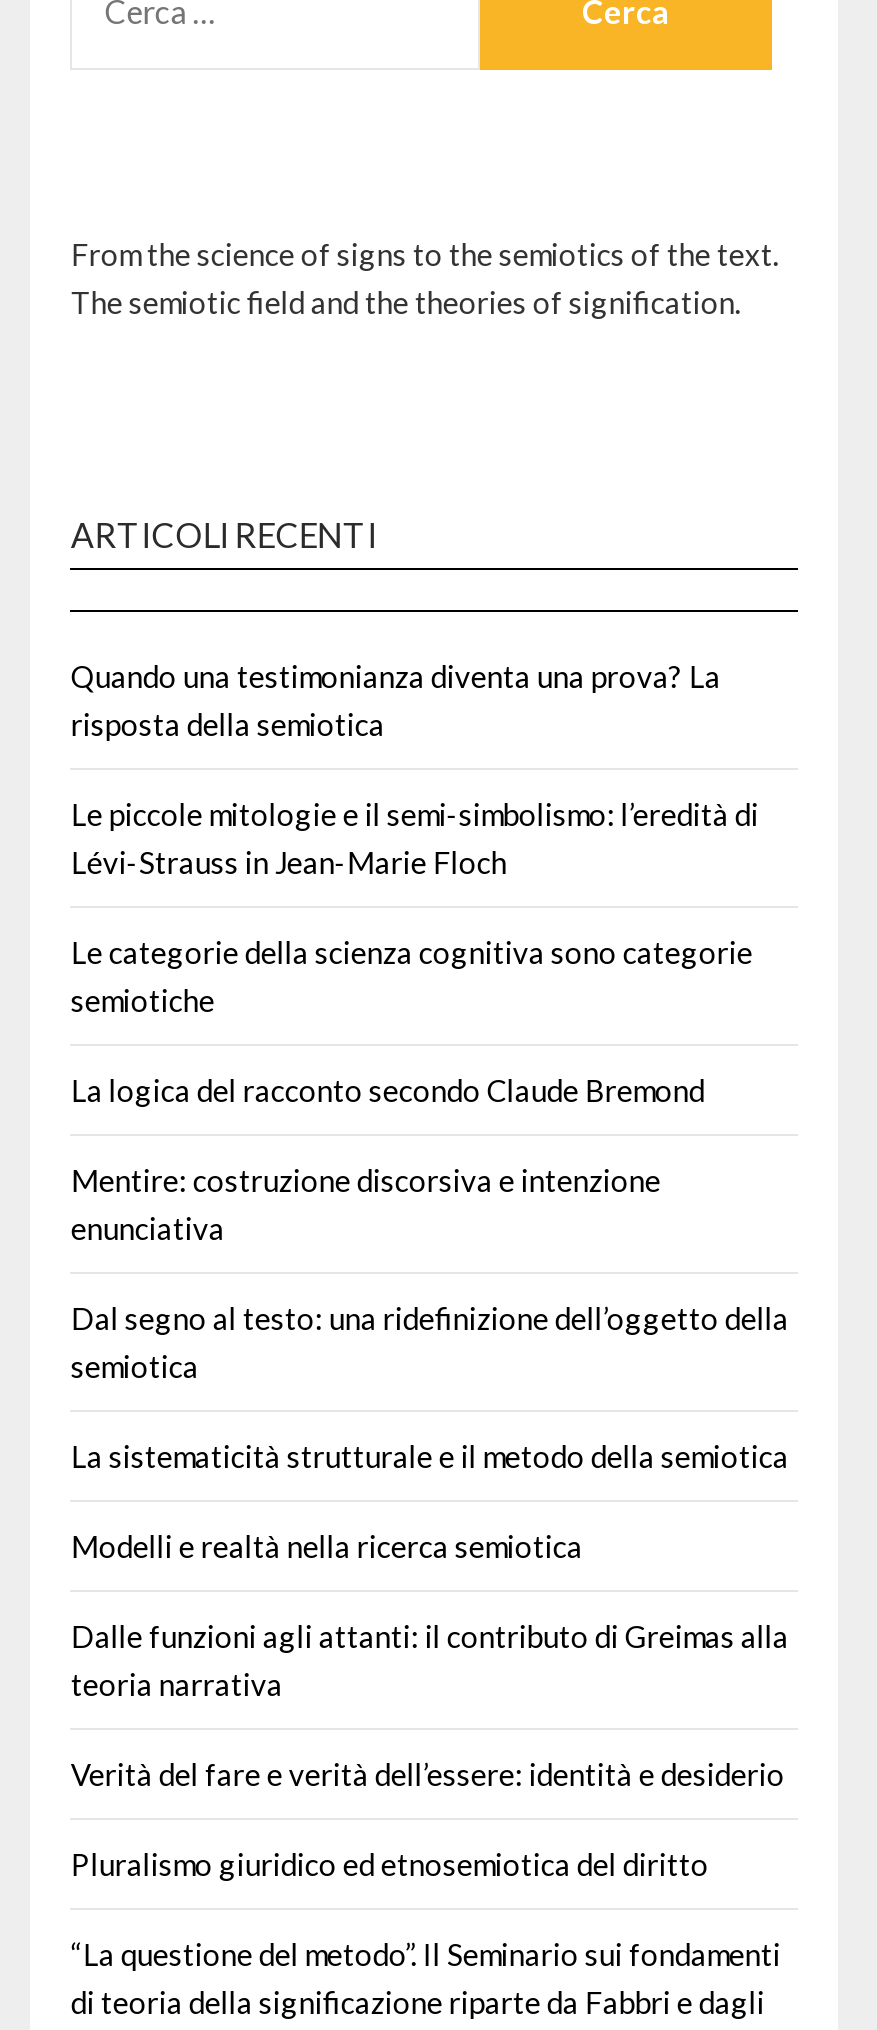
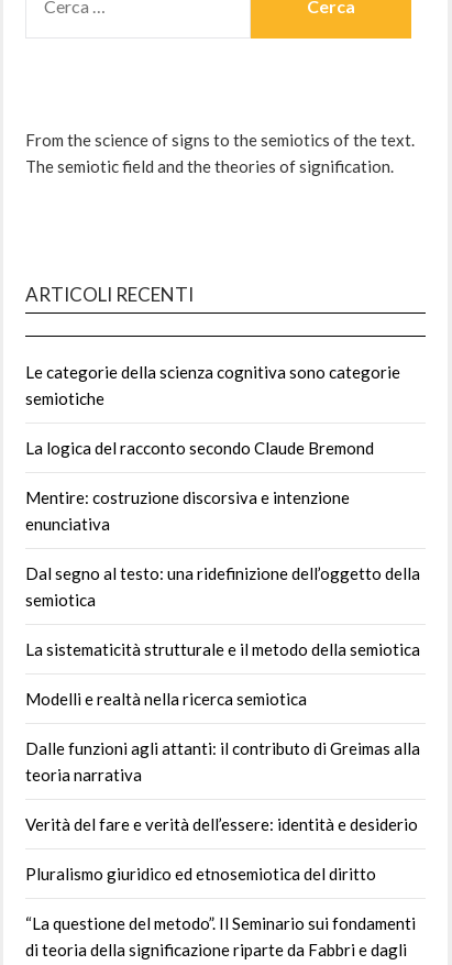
- Quando una testimonianza diventa una prova? La
- risposta della semiotica
- Le piccole mitologie e il semi-simbolismo: l’eredità di
- Lévi-Strauss in Jean-Marie Floch
